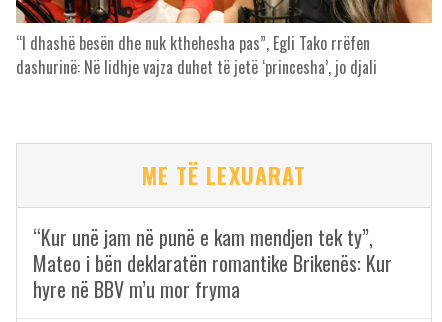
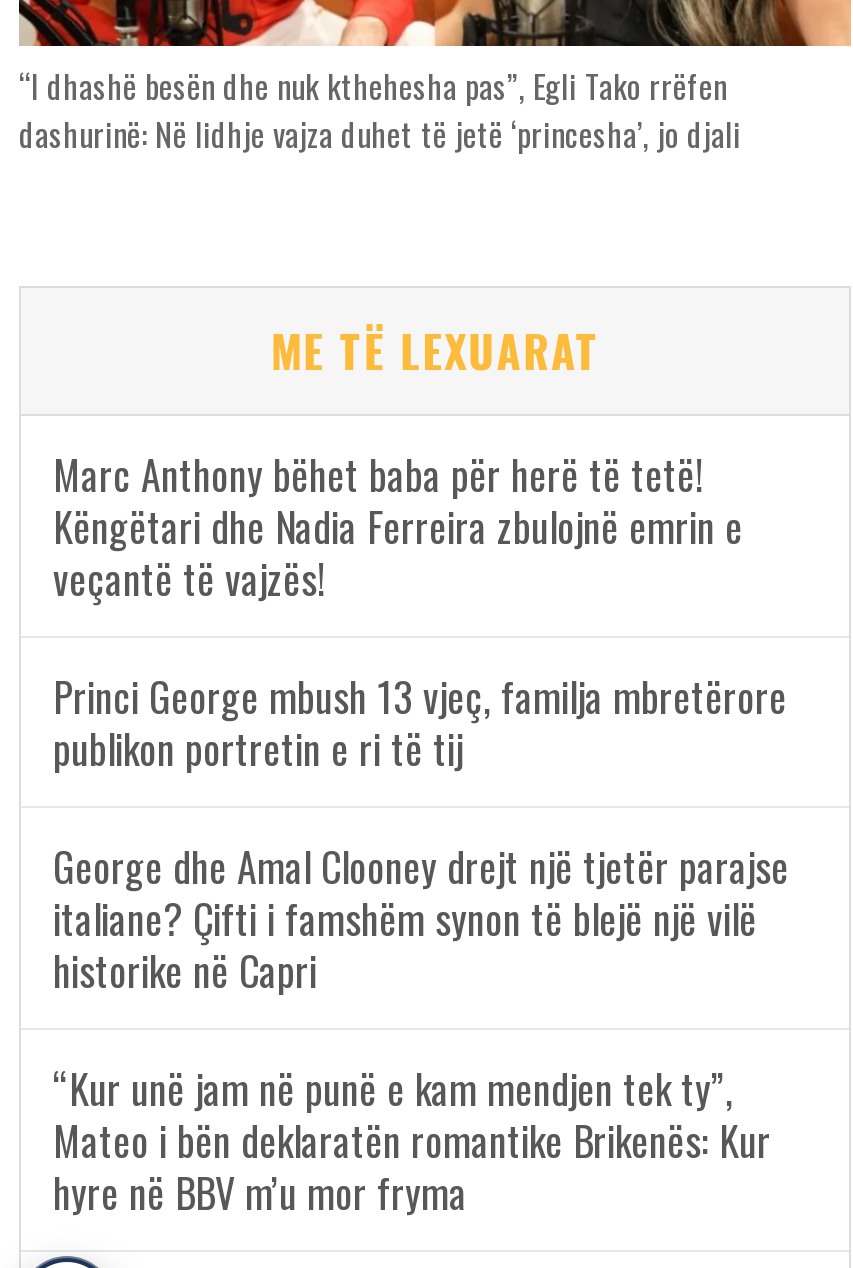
+ Marc Anthony bëhet baba për herë të tetë!
+ Këngëtari dhe Nadia Ferreira zbulojnë emrin e
+ veçantë të vajzës!
+ Princi George mbush 13 vjeç, familja mbretërore
+ publikon portretin e ri të tij
+ George dhe Amal Clooney drejt një tjetër parajse
+ italiane? Çifti i famshëm synon të blejë një vilë
+ historike në Capri
